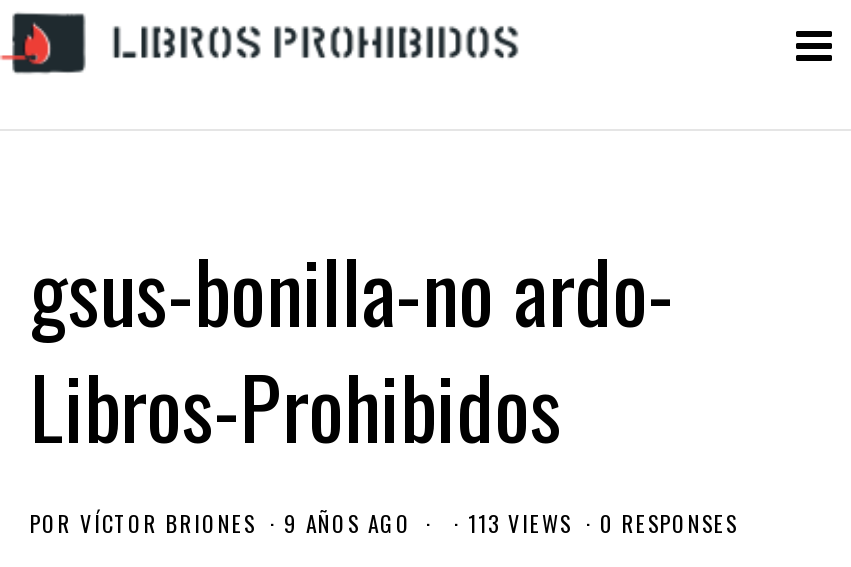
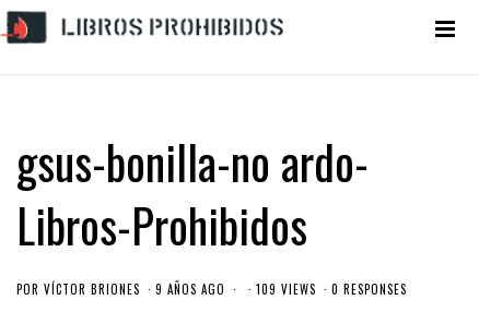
- POR VÍCTOR BRIONES 9 AÑOS AGO 113 VIEWS 0 RESPONSES
+ POR VÍCTOR BRIONES 9 AÑOS AGO 109 VIEWS 0 RESPONSES
